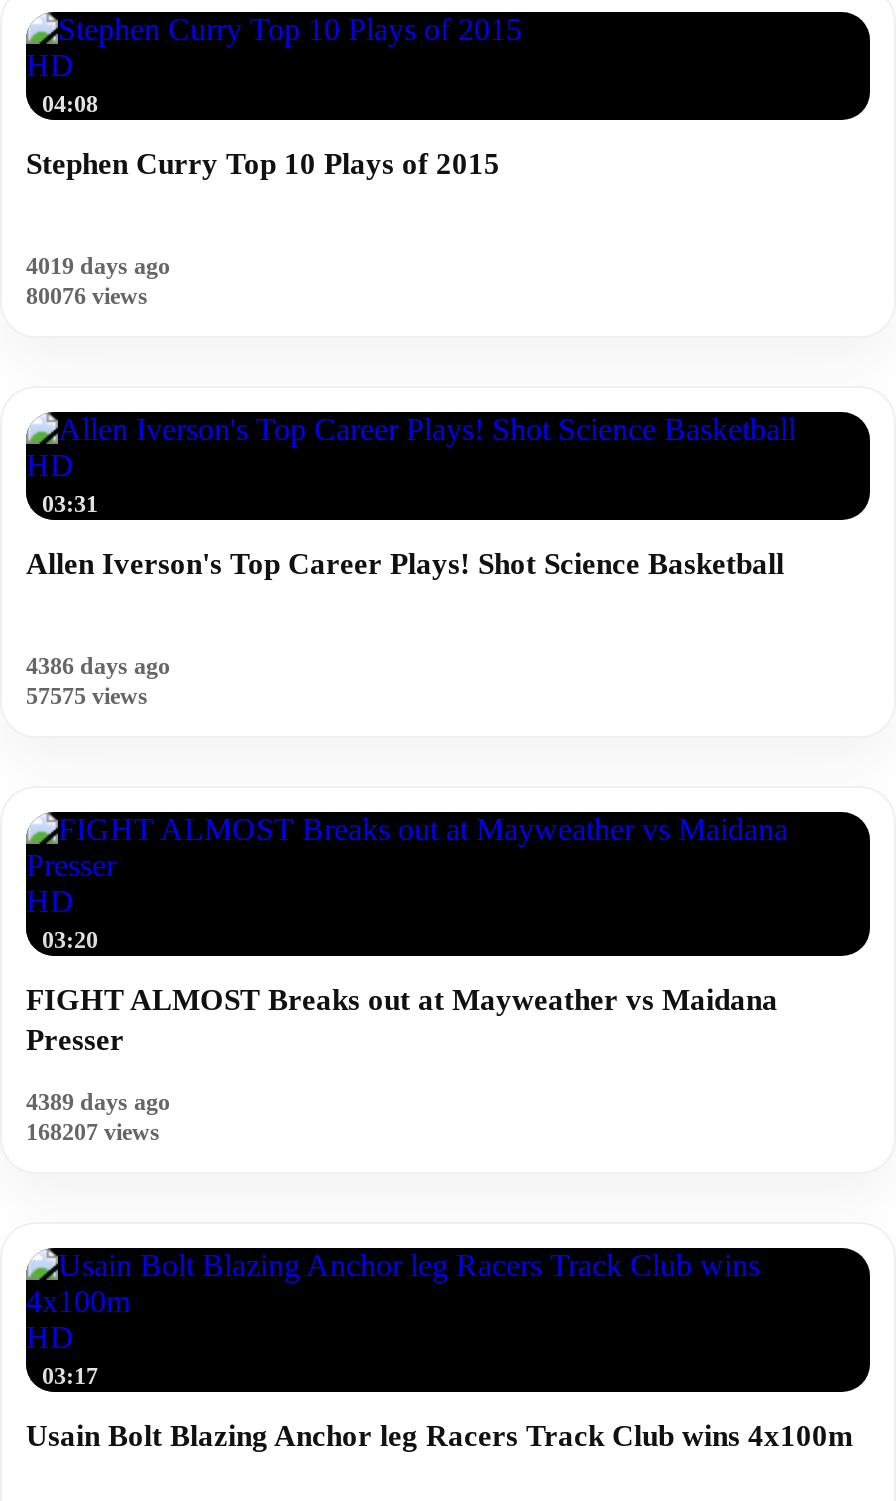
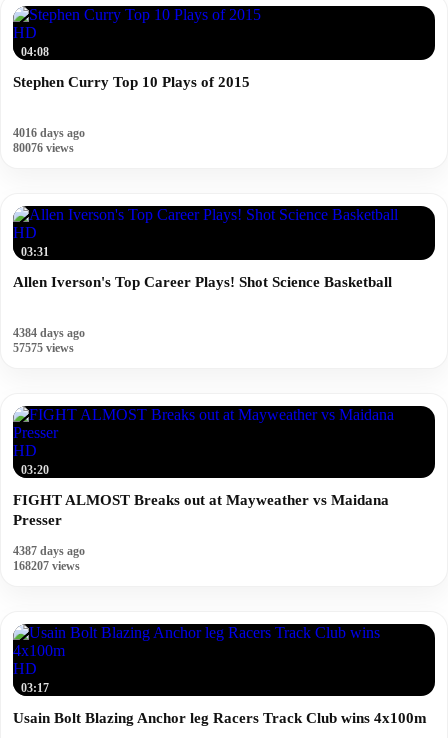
- 4019 days ago
+ 4016 days ago

- 4386 days ago
+ 4384 days ago

- 4389 days ago
+ 4387 days ago
